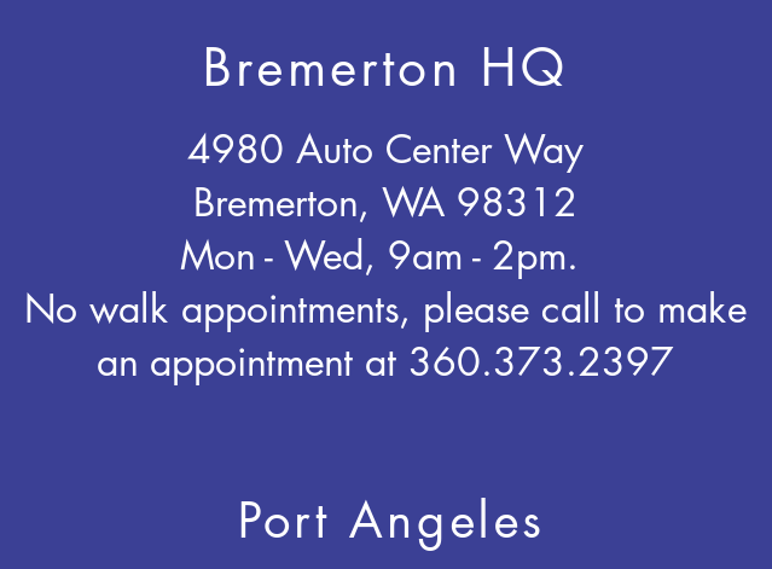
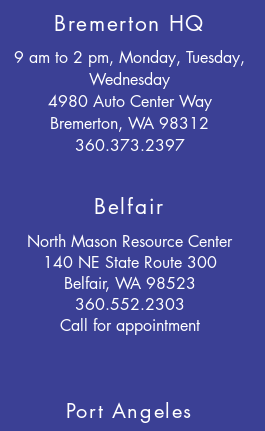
+ 9 am to 2 pm, Monday, Tuesday,
+ Wednesday

- Mon - Wed, 9am - 2pm.
- No walk appointments, please call to make
- an appointment at 360.373.2397
+ 360.373.2397
+ Belfair
+ North Mason Resource Center
+ 140 NE State Route 300
+ Belfair, WA 98523
+ 360.552.2303
+ Call for appointment
